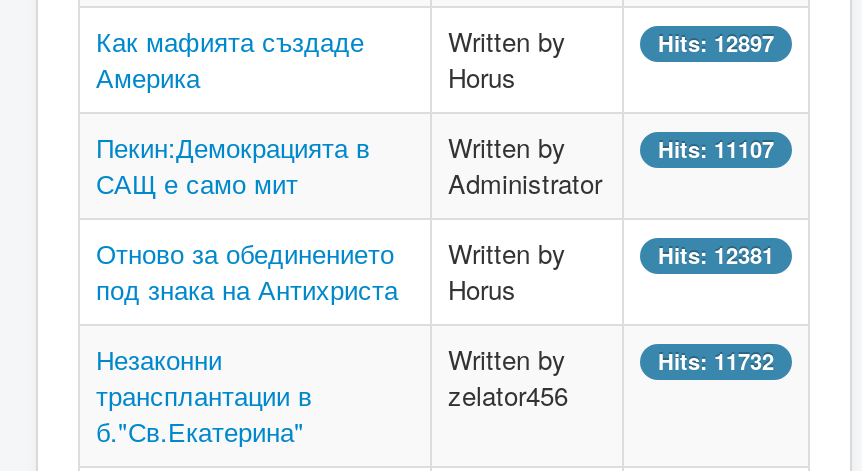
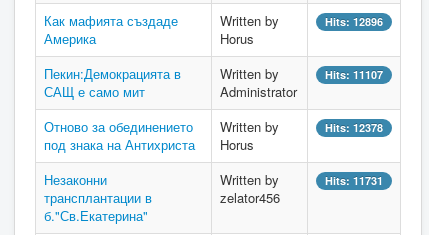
- Hits: 12897
+ Hits: 12896

- Hits: 12381
+ Hits: 12378

- Hits: 11732
+ Hits: 11731
